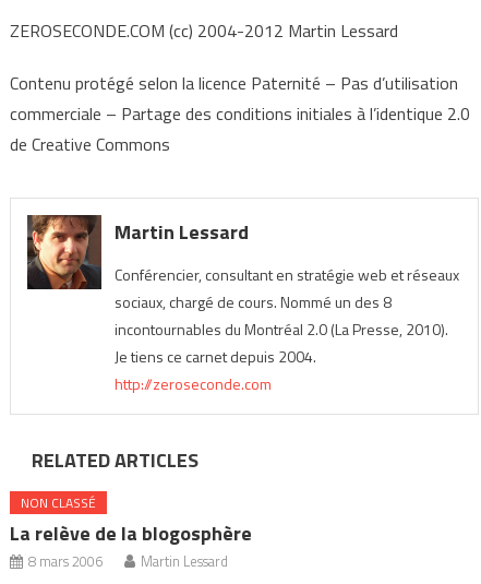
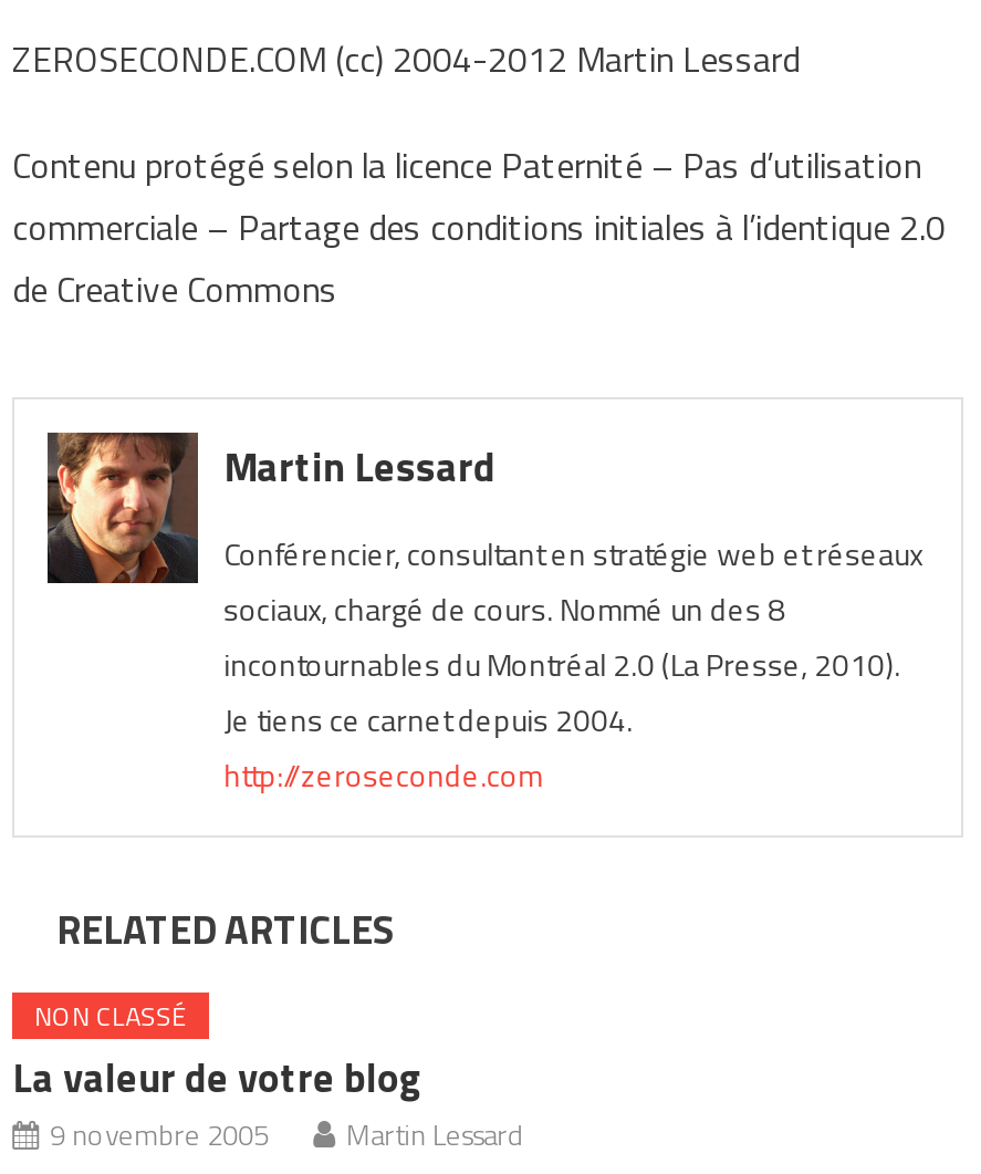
- La relève de la blogosphère
- 8 mars 2006
+ La valeur de votre blog
+ 9 novembre 2005
